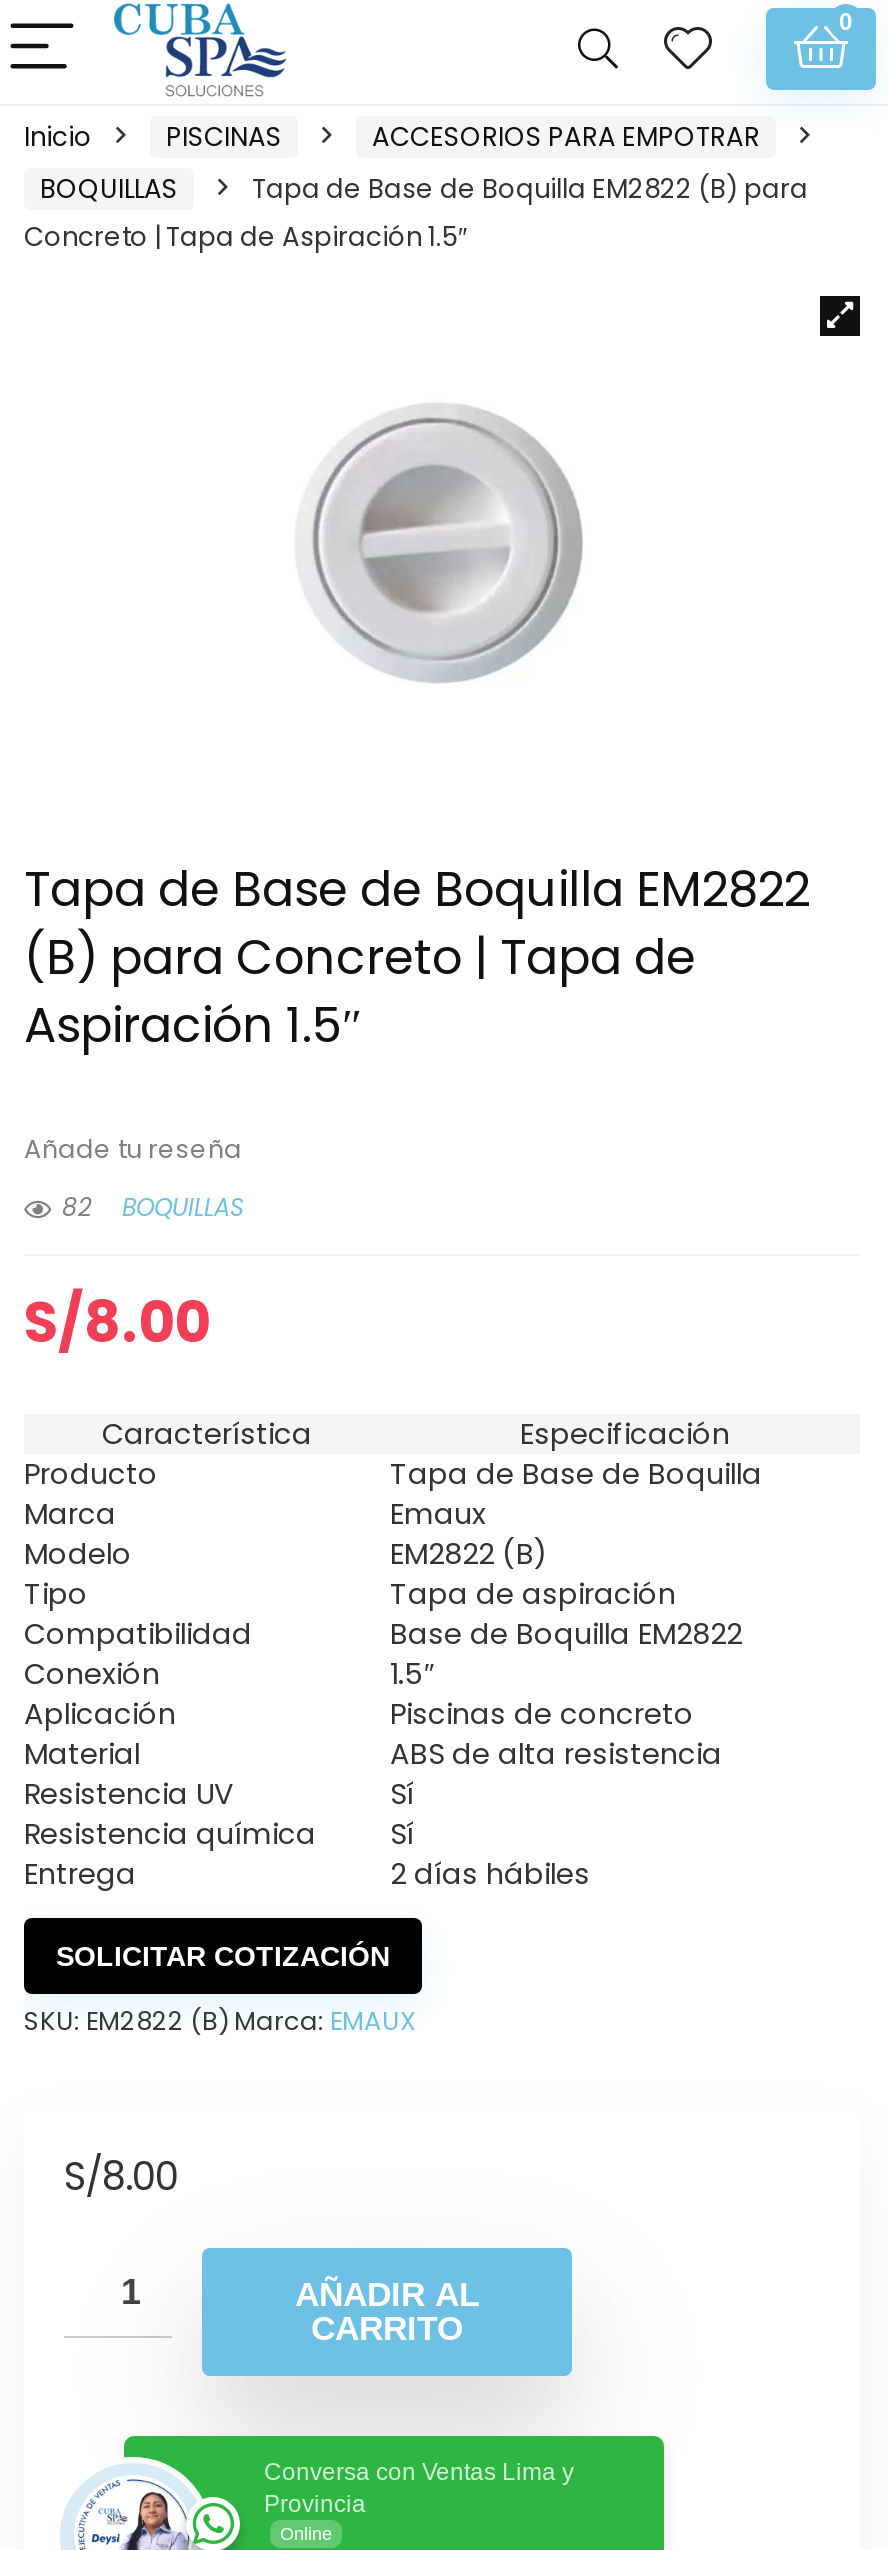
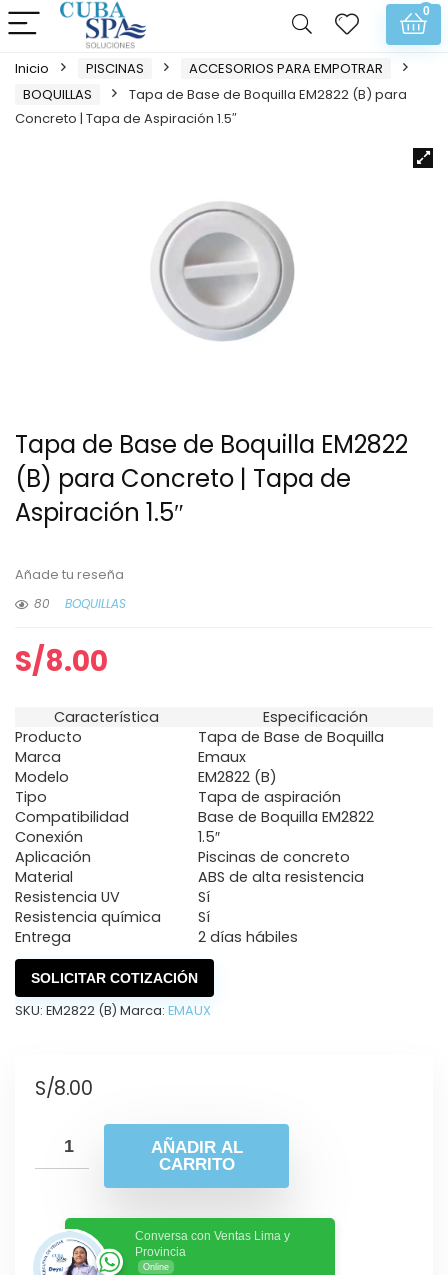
- 82 BOQUILLAS
+ 80 BOQUILLAS
